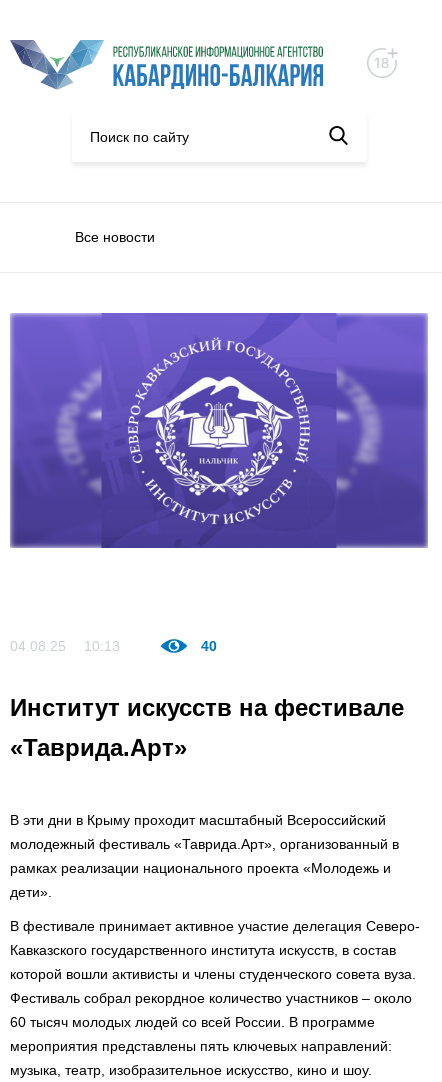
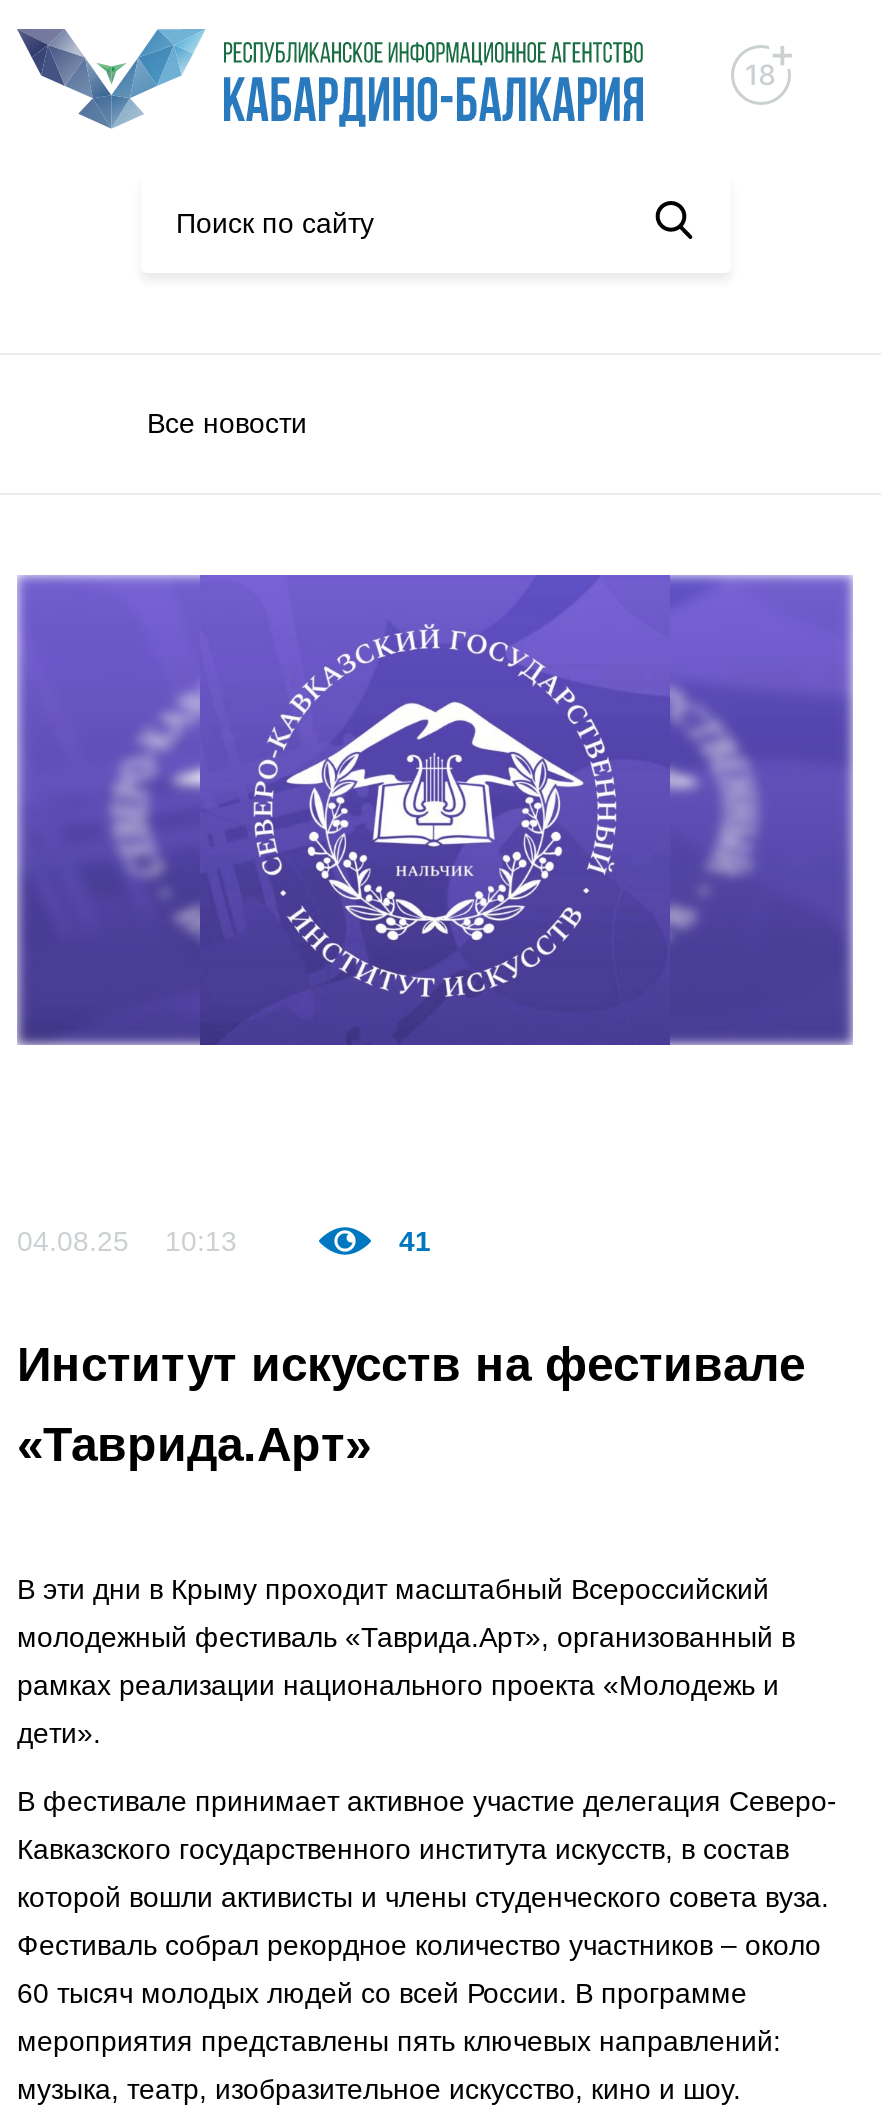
- 40
+ 41
